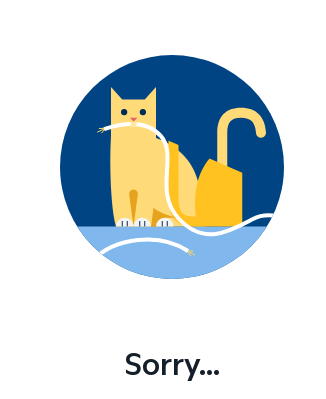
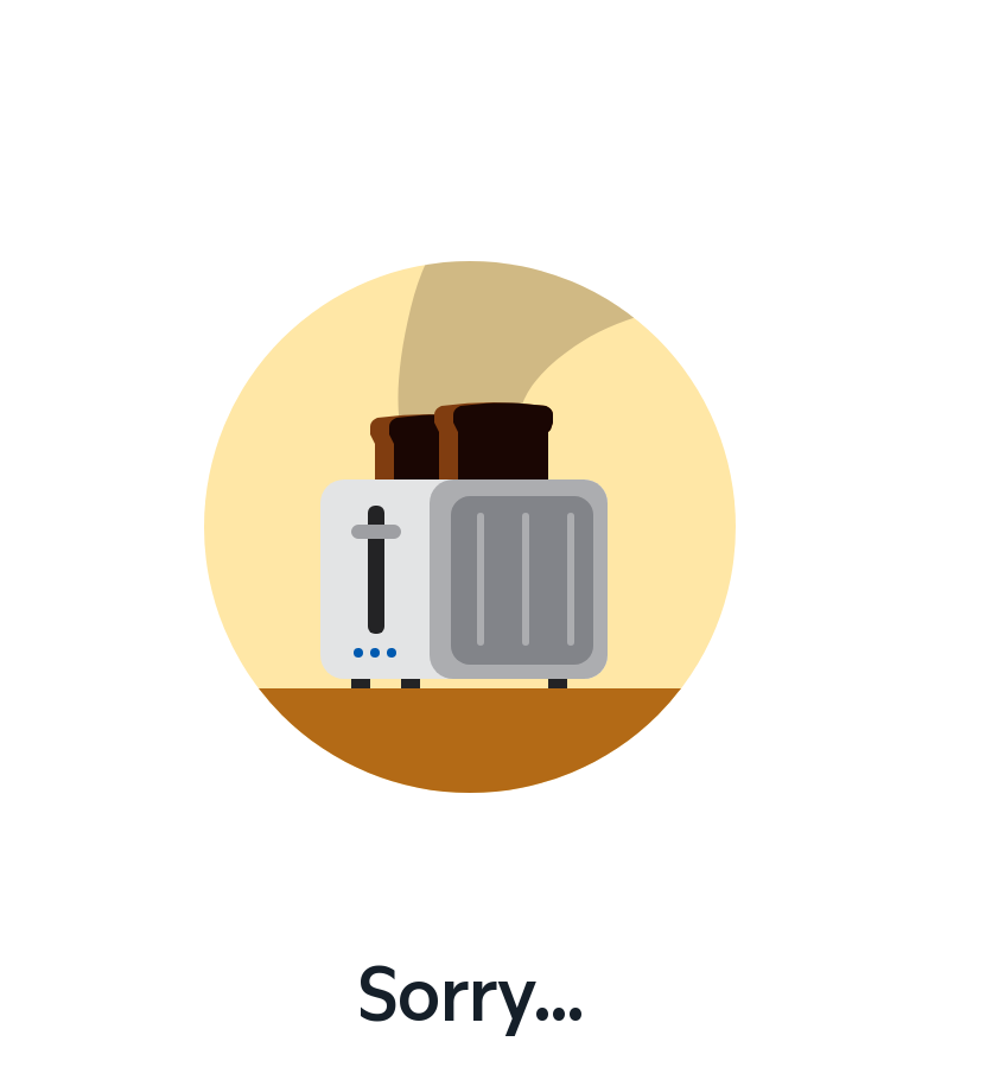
- [image]
+ [image]
